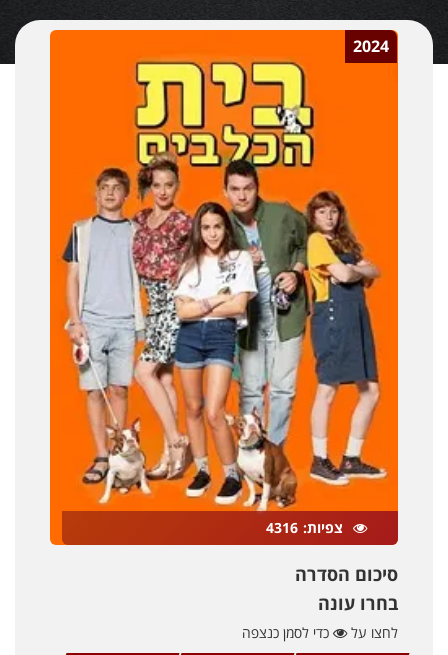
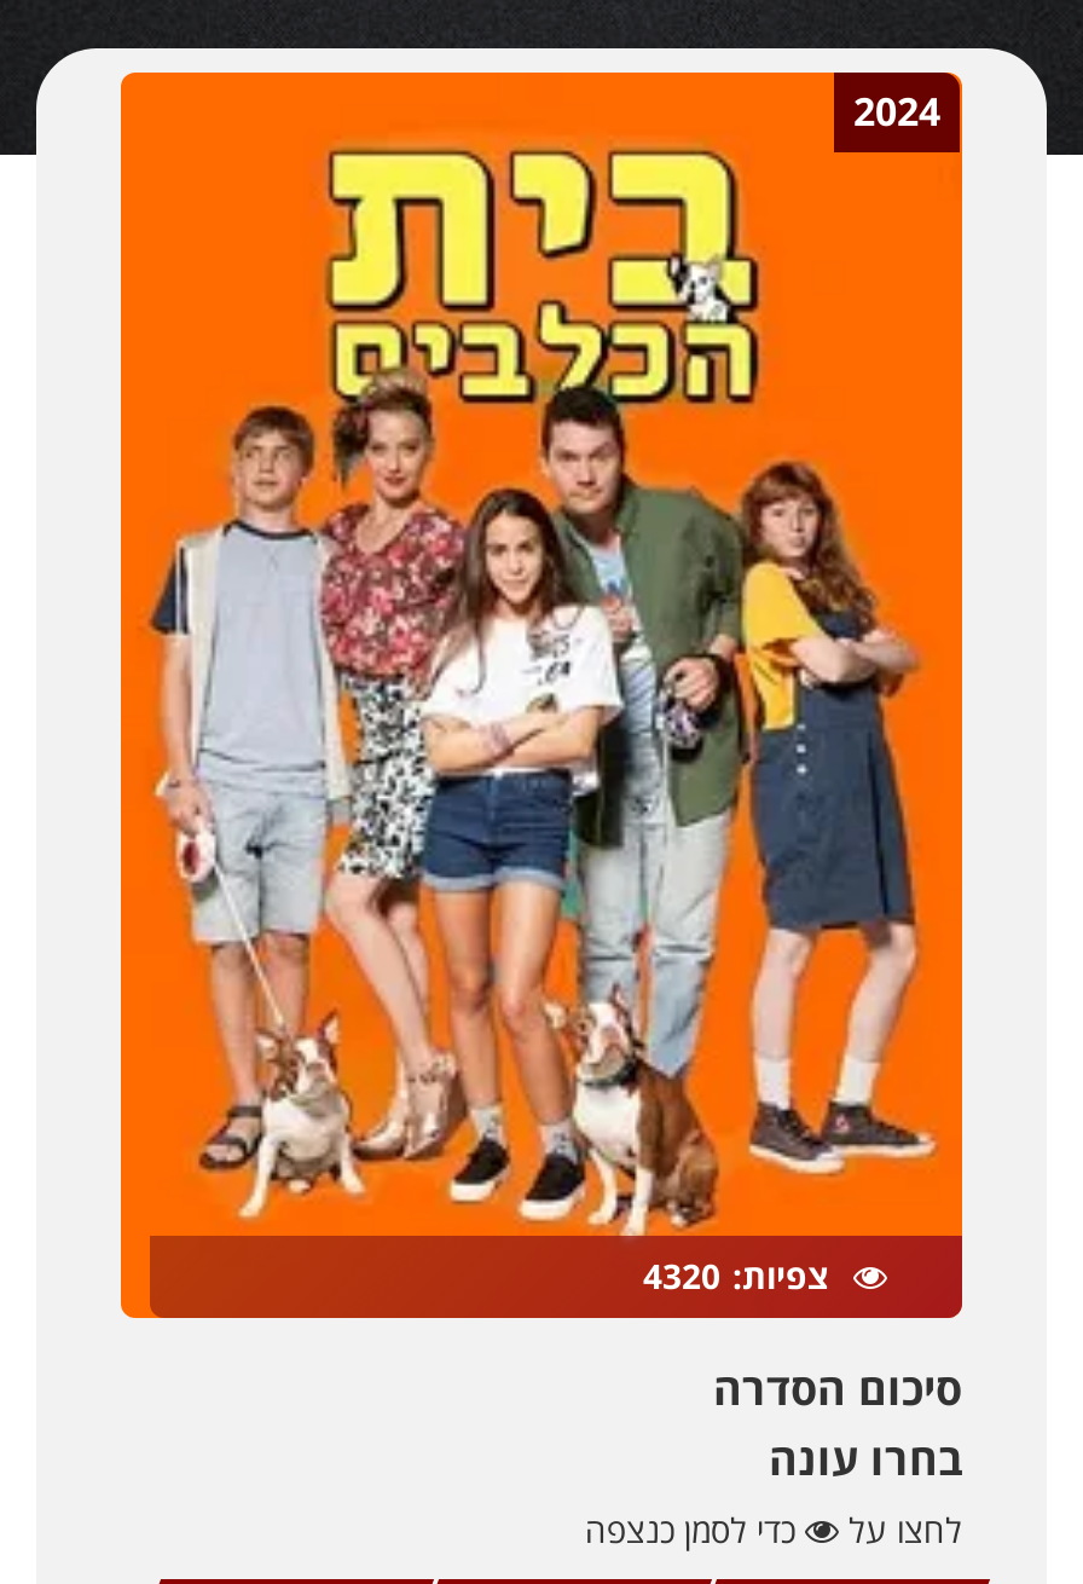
- צפיות 4316
+ צפיות 4320
